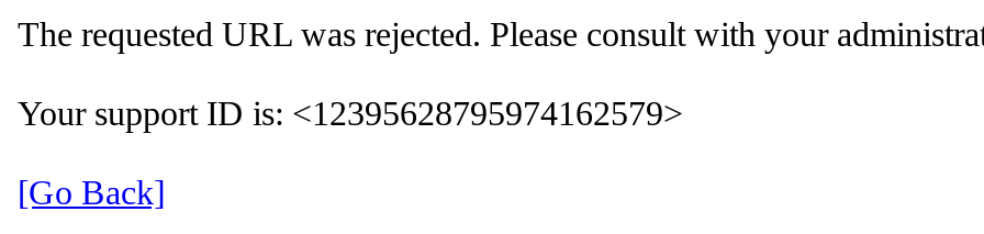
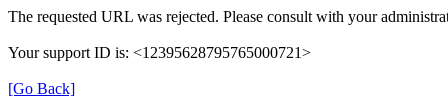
- Your support ID is: <12395628795974162579>
+ Your support ID is: <12395628795765000721>
